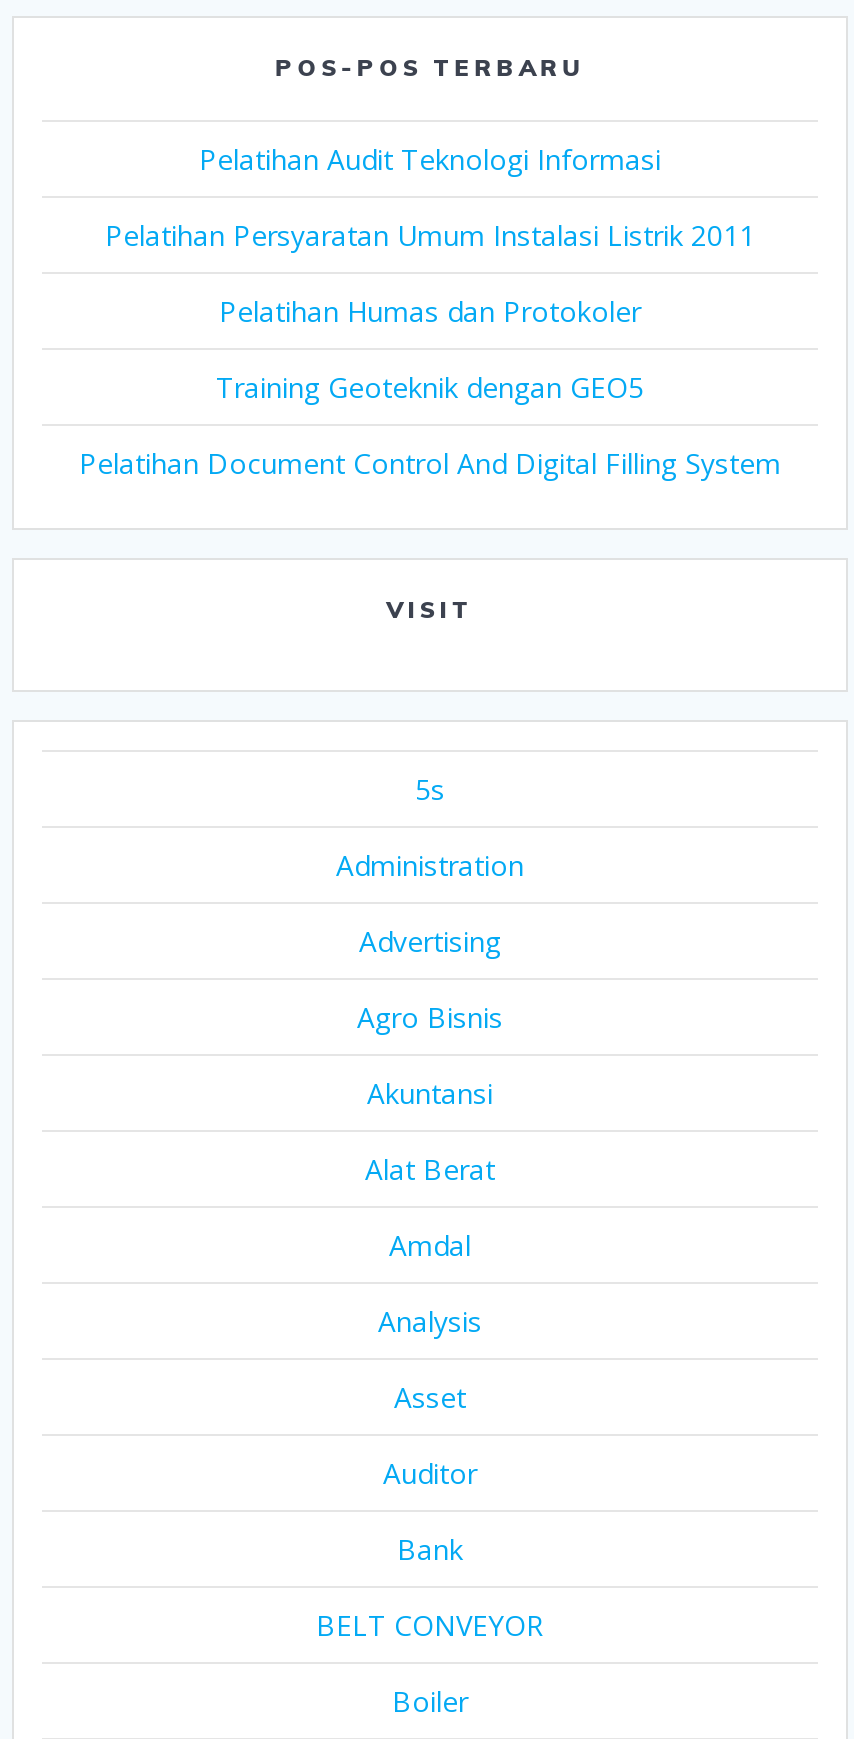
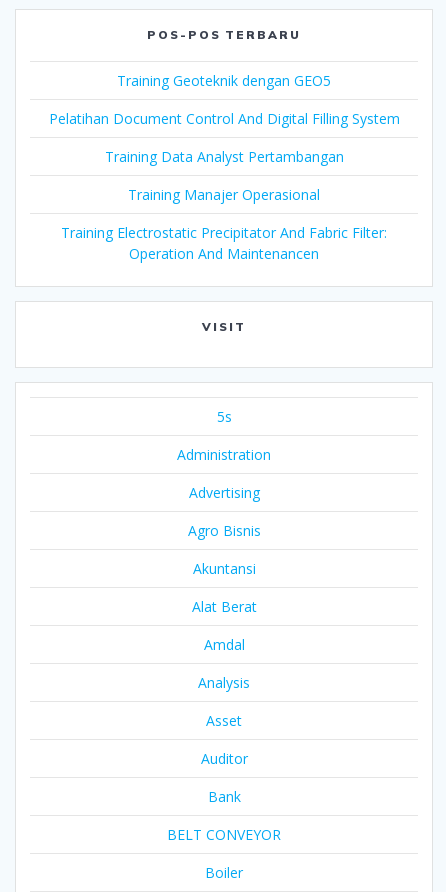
- Pelatihan Audit Teknologi Informasi
- Pelatihan Persyaratan Umum Instalasi Listrik 2011
- Pelatihan Humas dan Protokoler

moved up: Training Geoteknik dengan GEO5 | Pelatihan Document Control And Digital Filling System

+ Training Data Analyst Pertambangan
+ Training Manajer Operasional
+ Training Electrostatic Precipitator And Fabric Filter:
+ Operation And Maintenancen
